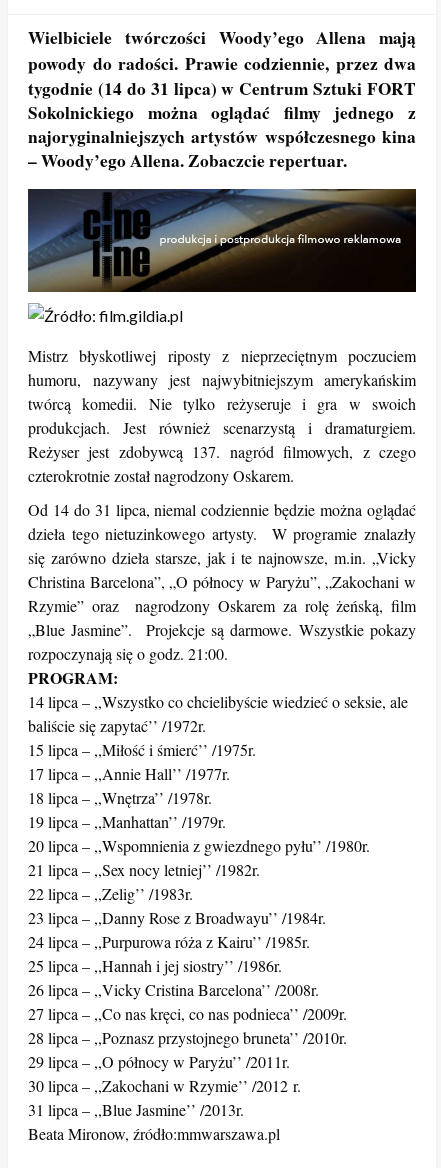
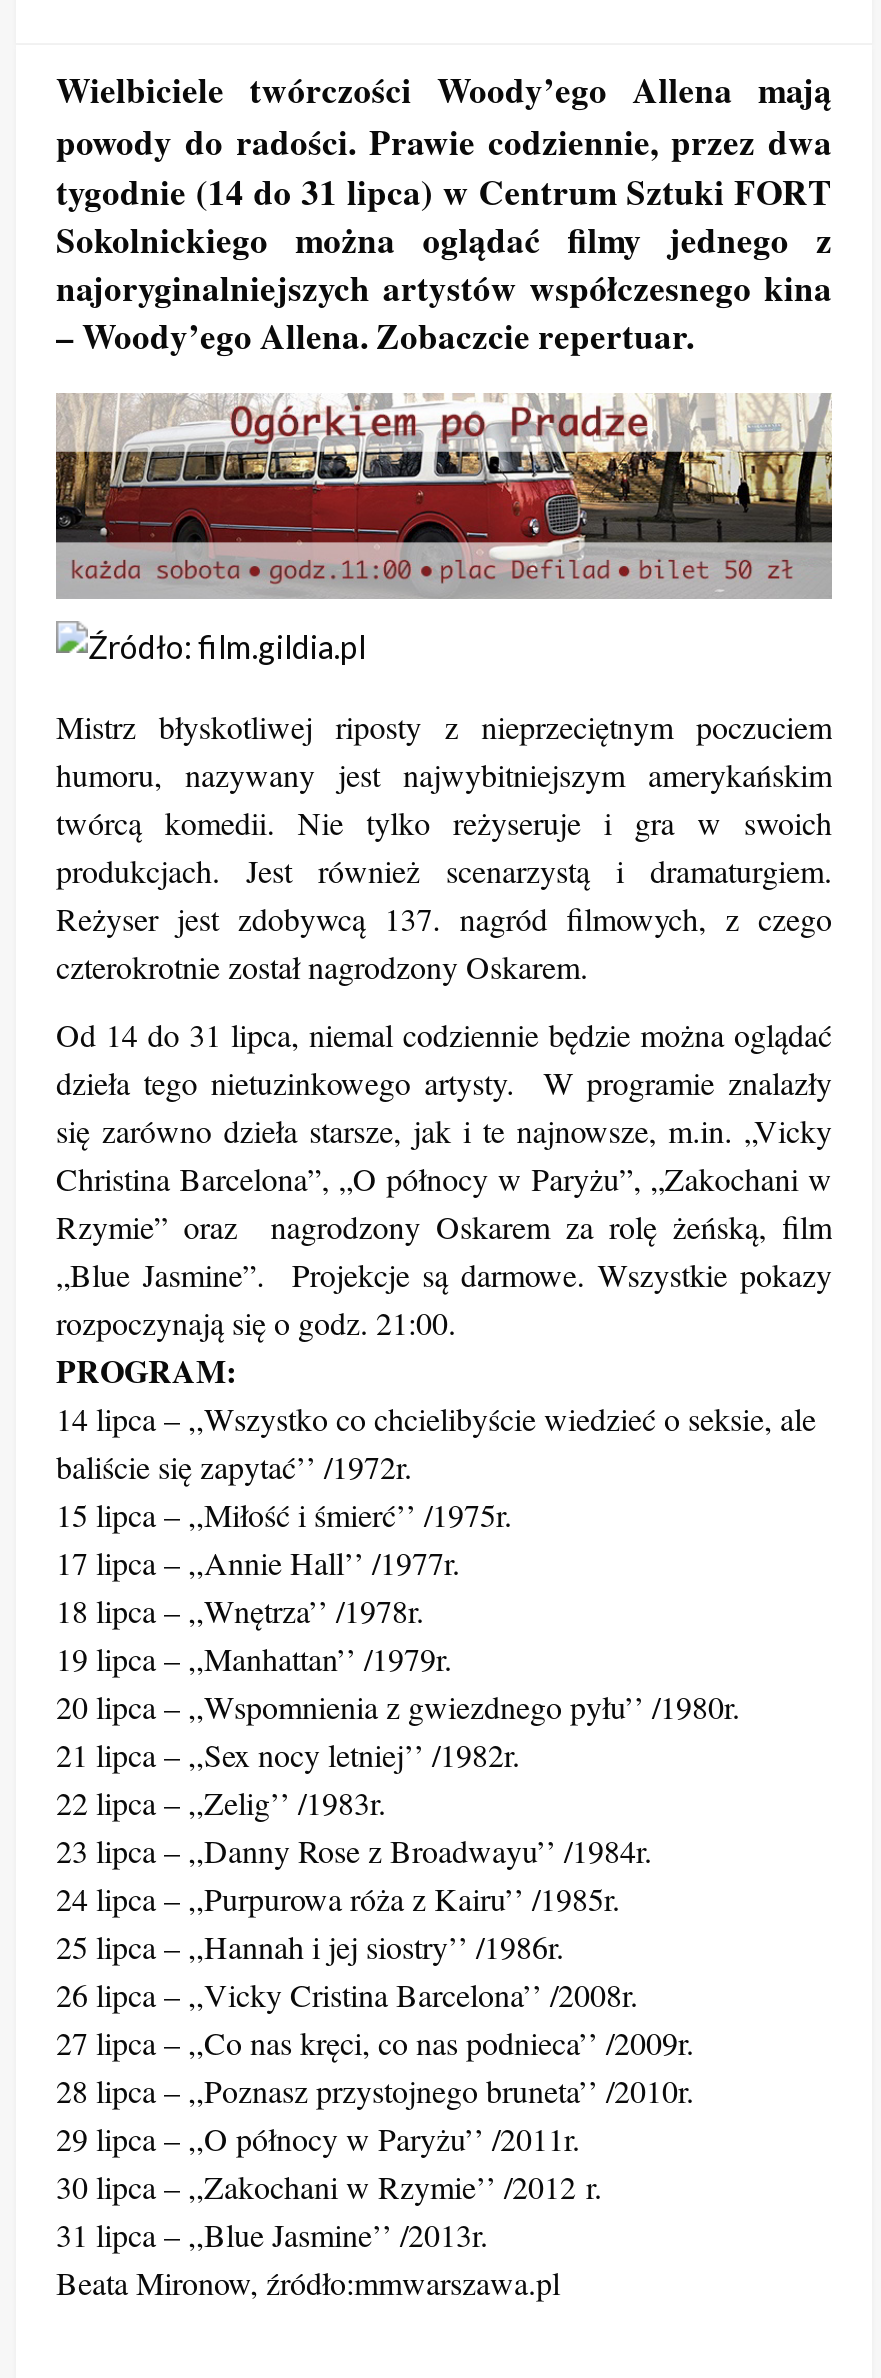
- [image]
+ [image]
